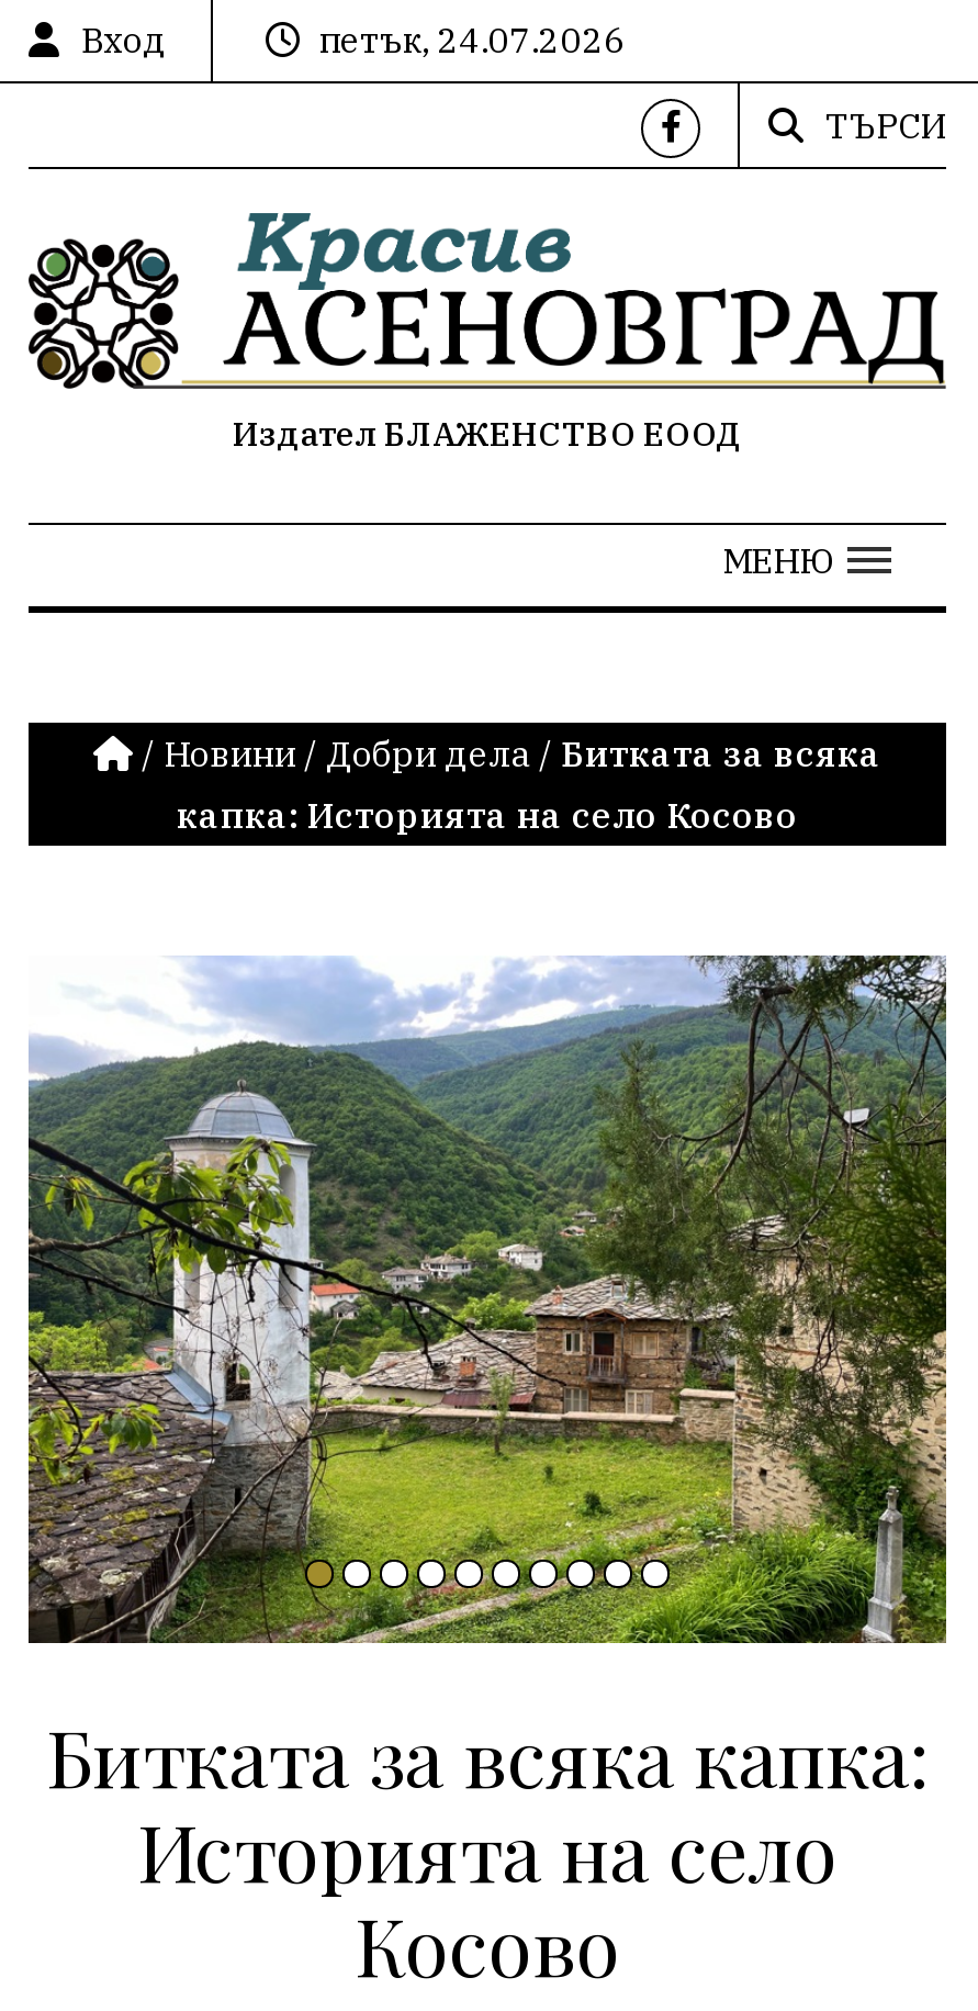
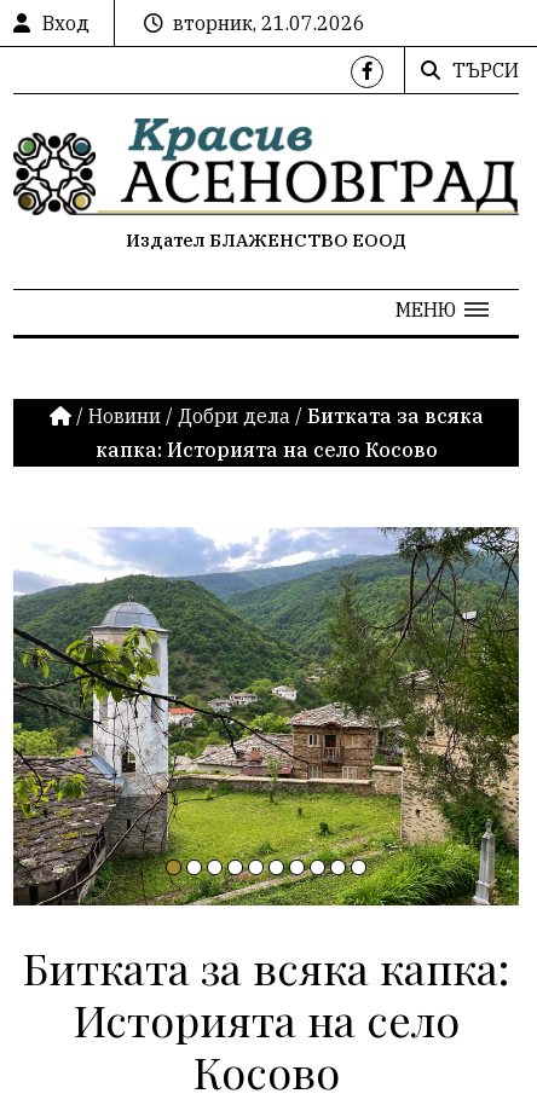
- петък, 24.07.2026
+ вторник, 21.07.2026
